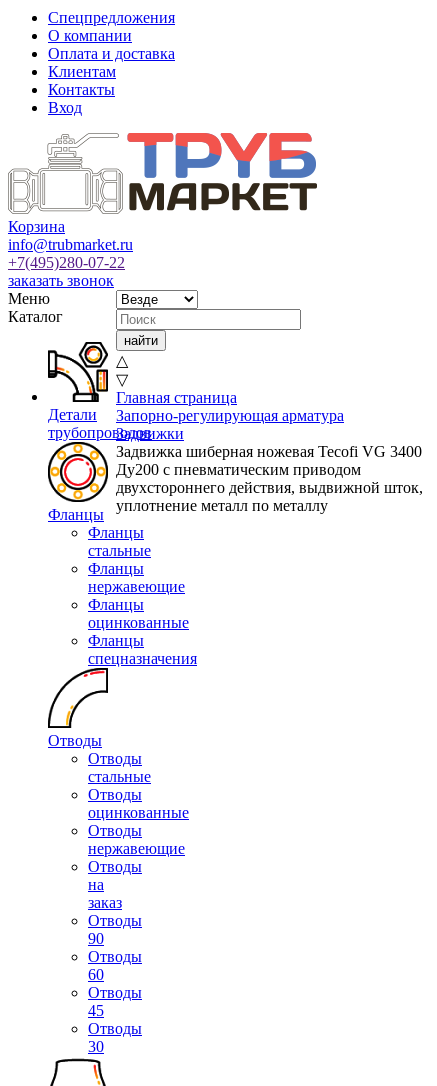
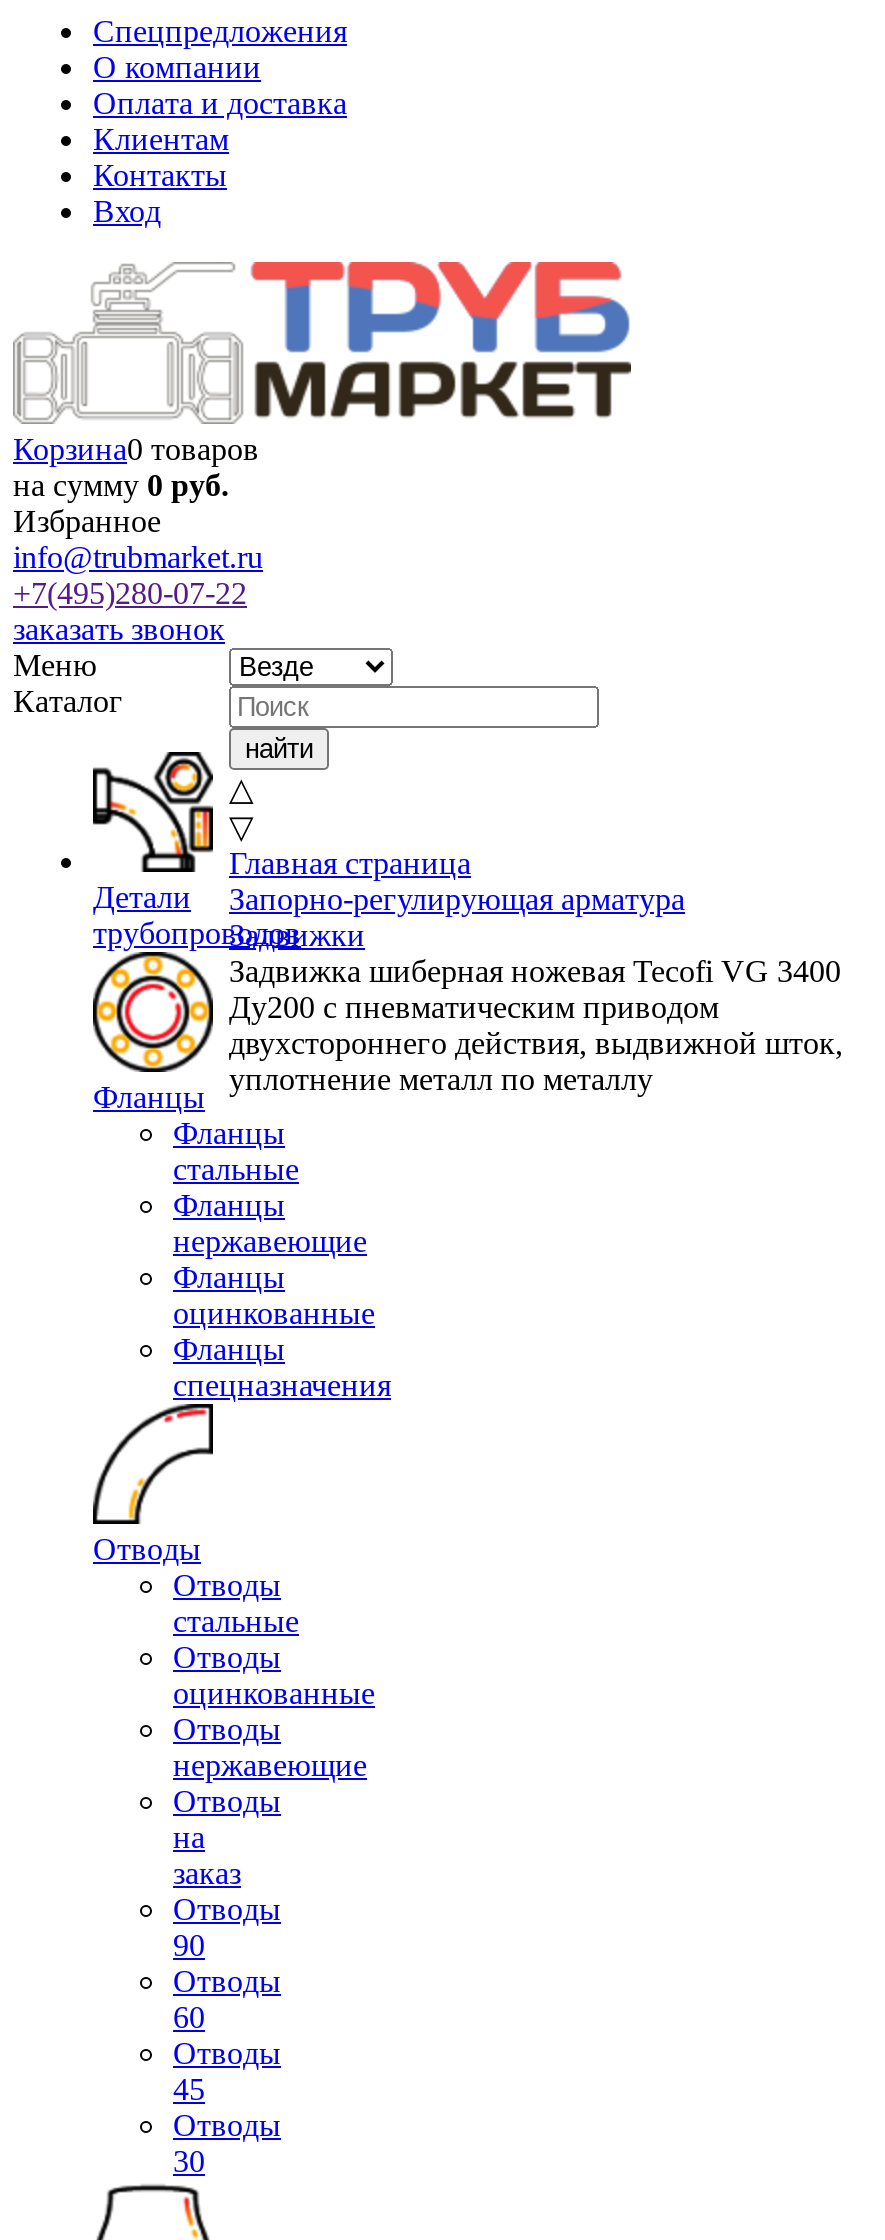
- Корзина
+ Корзина0 товаров
+ на сумму 0 руб.
+ Избранное
